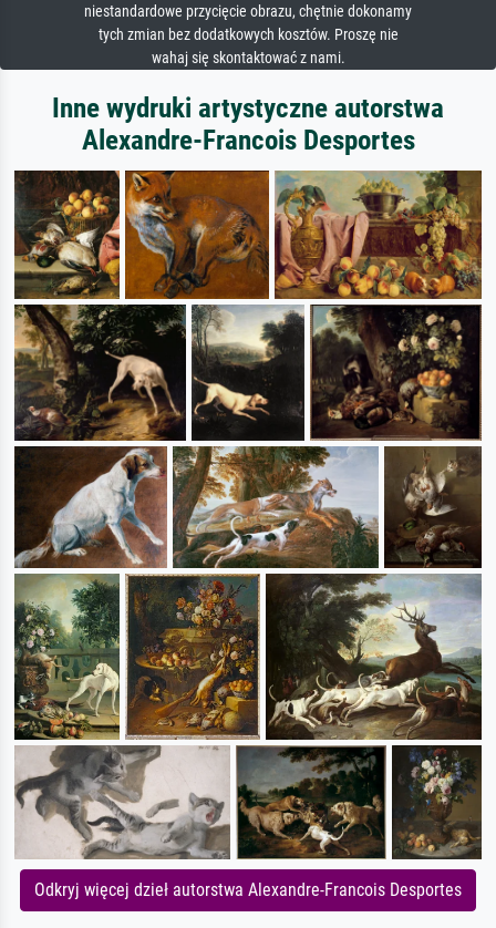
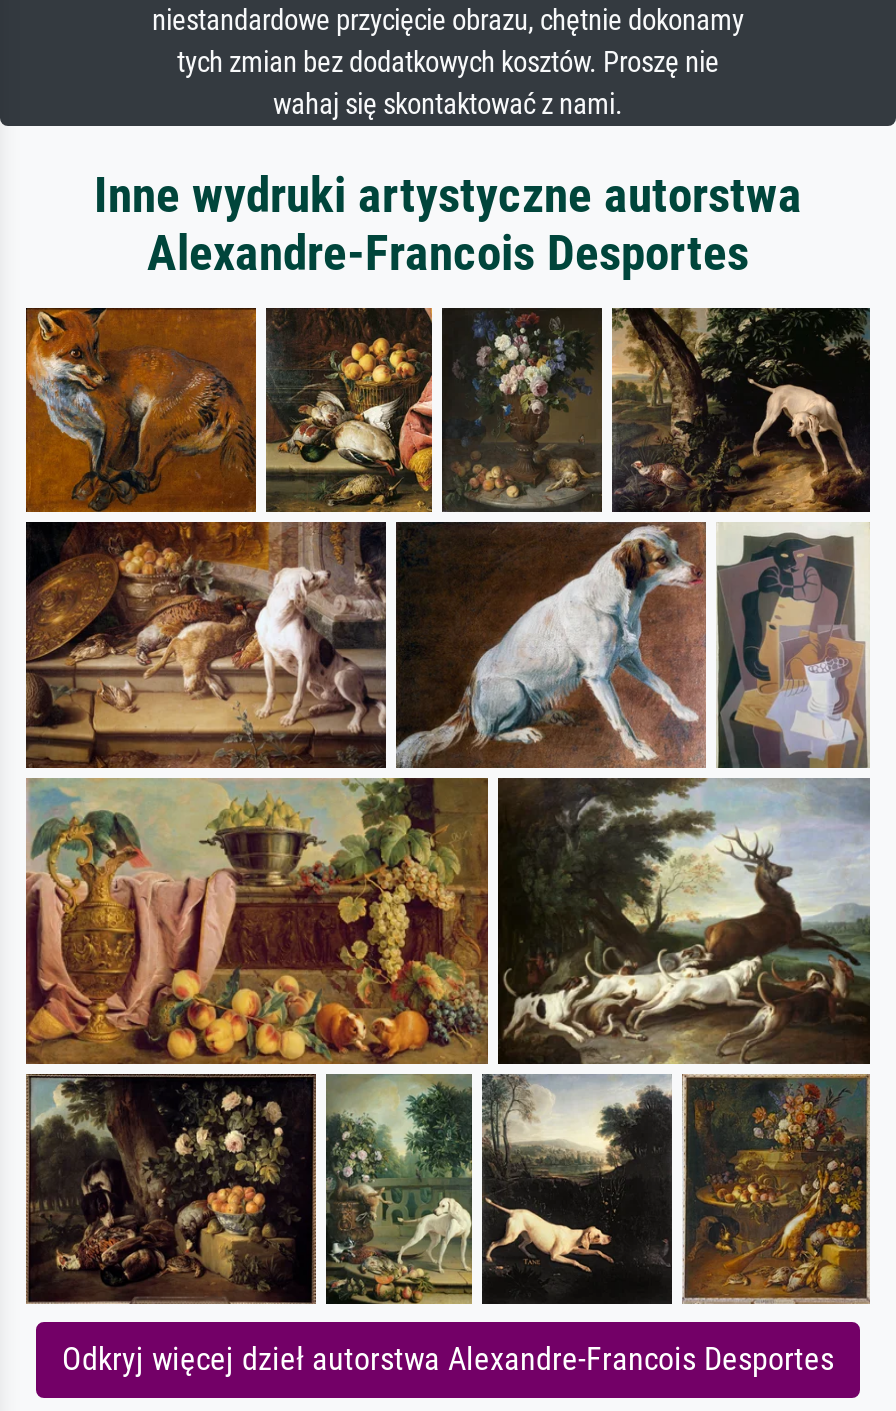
- [image]
+ [image]
